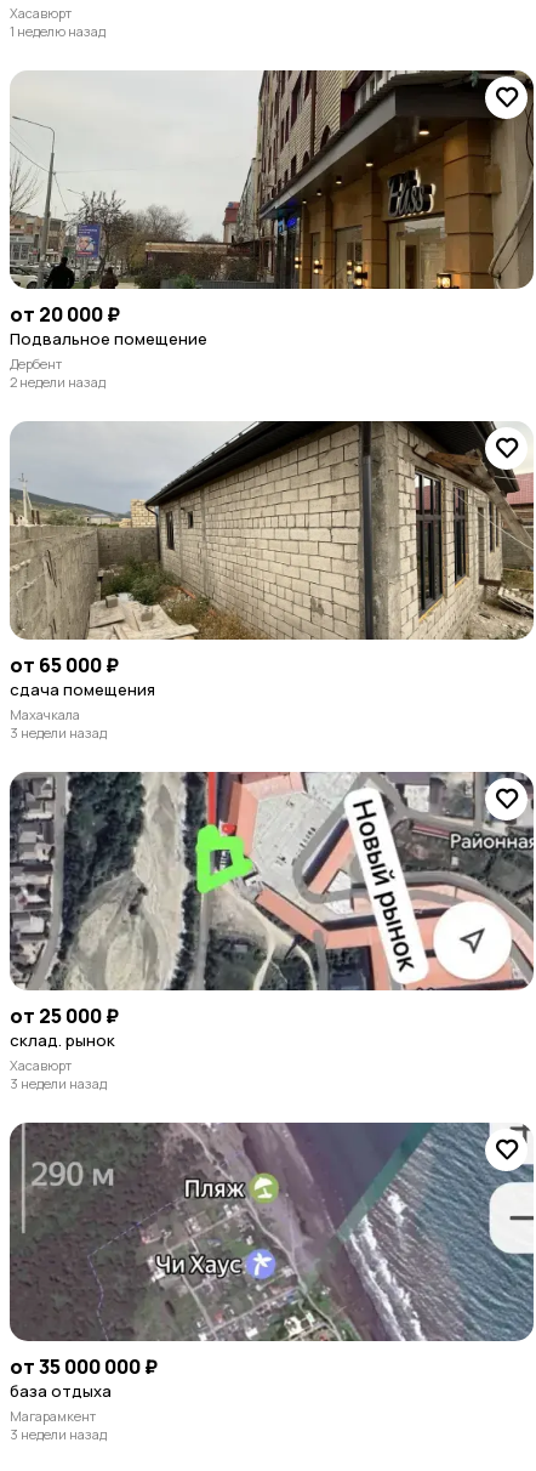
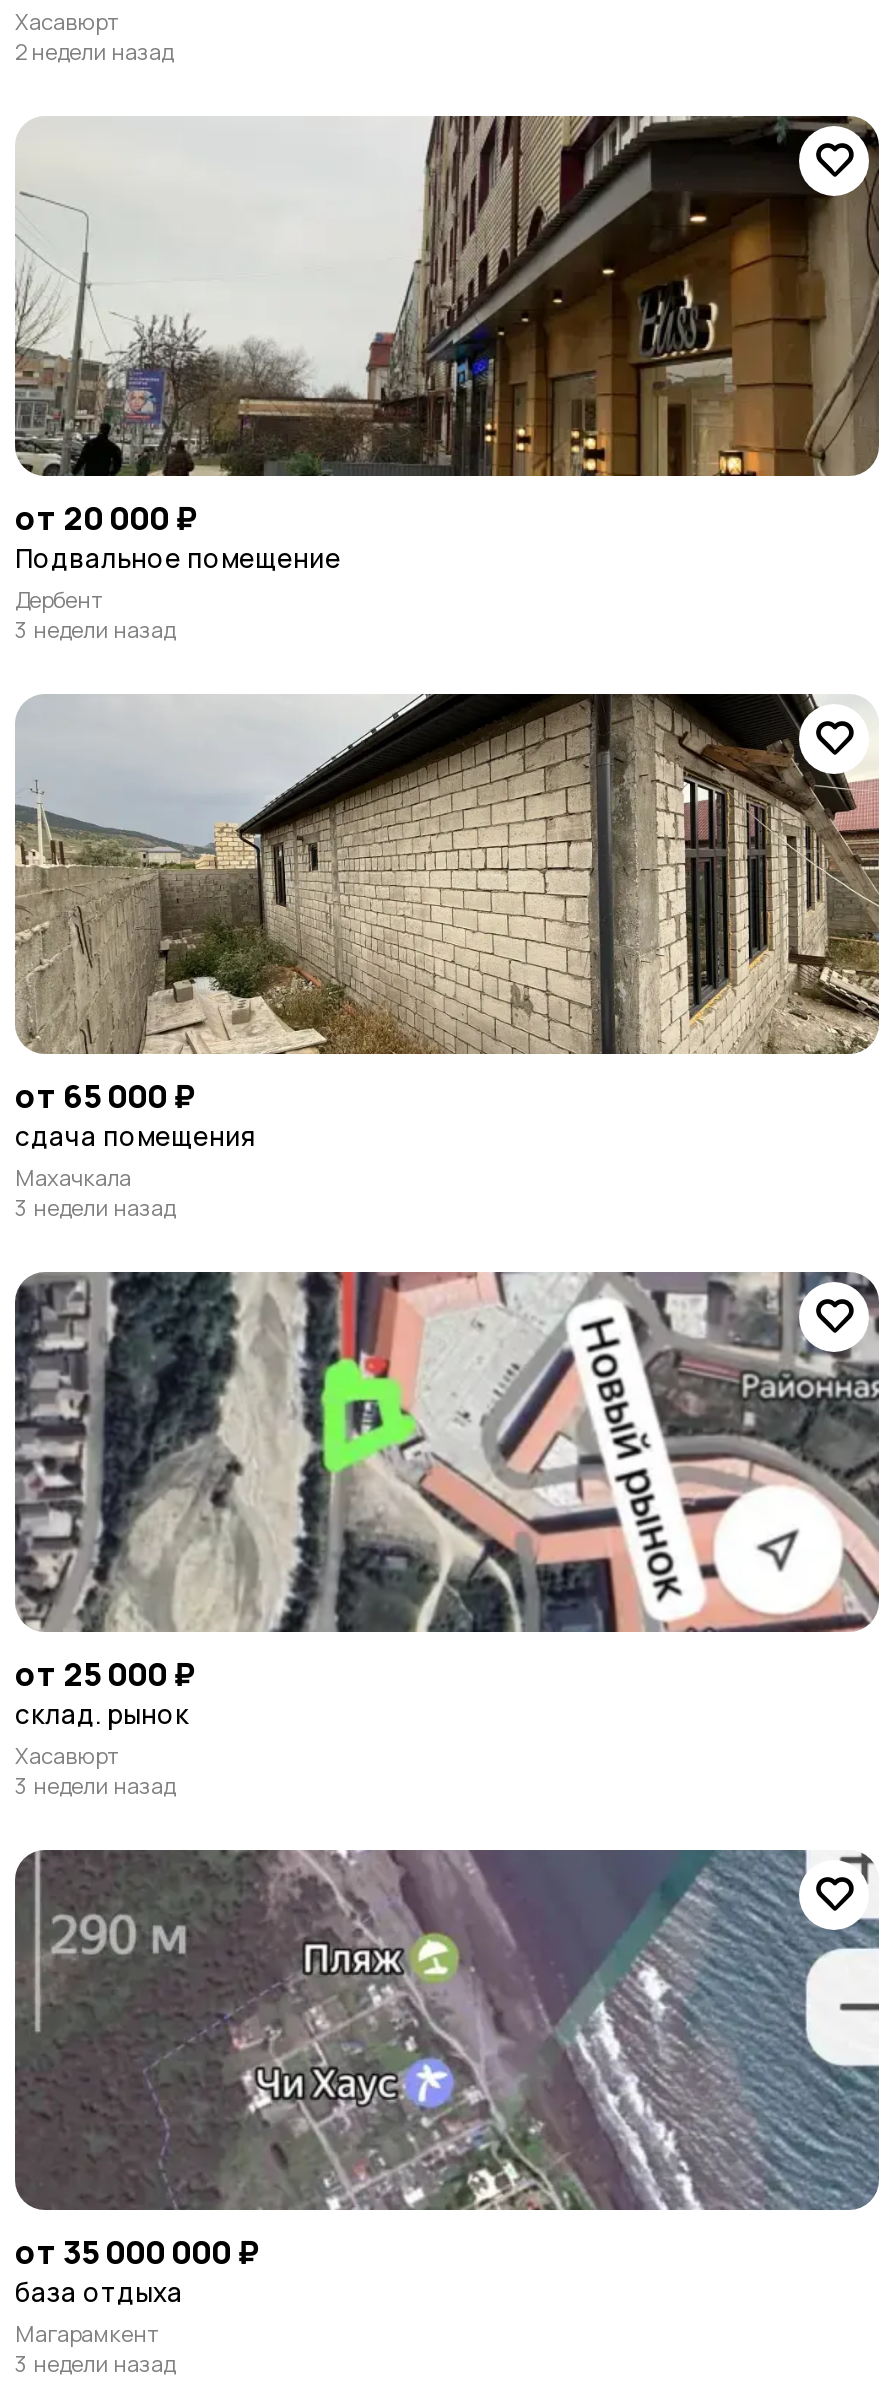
- 1 неделю назад
+ 2 недели назад

- 2 недели назад
+ 3 недели назад
